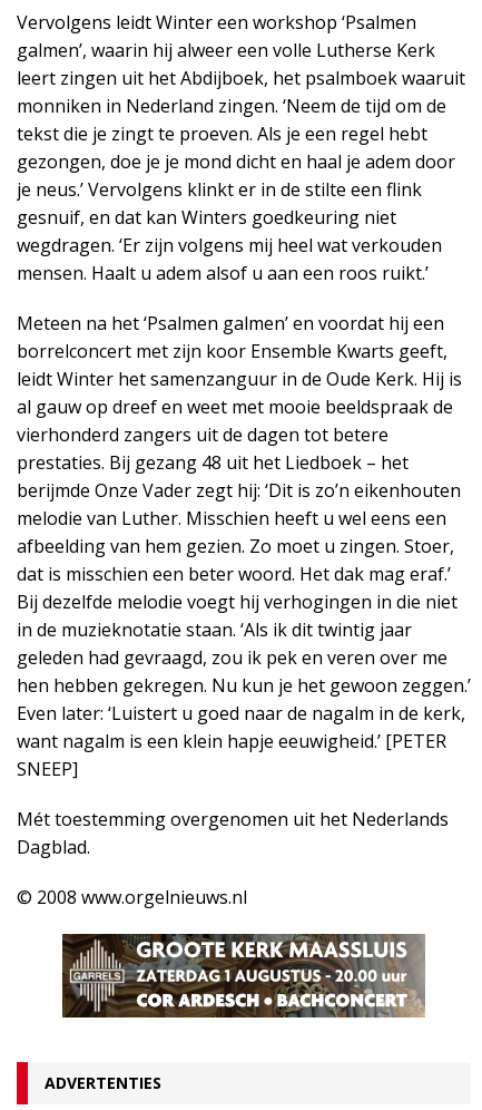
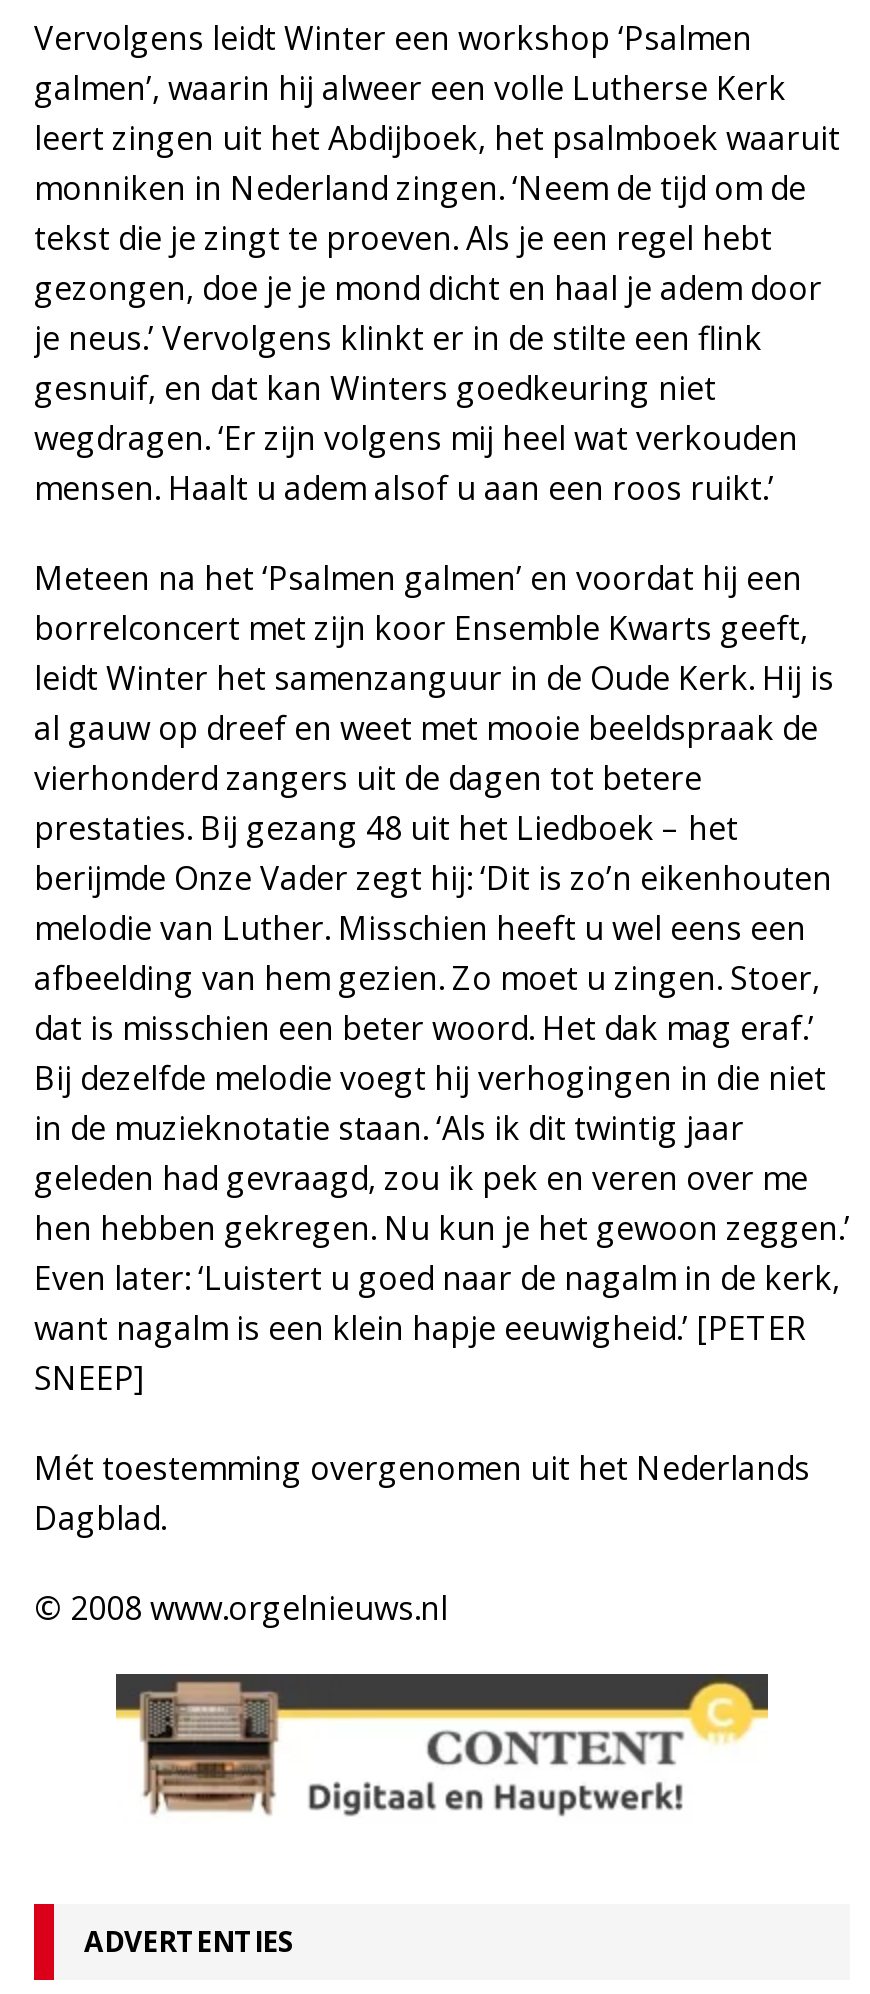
- [image]
+ [image]
